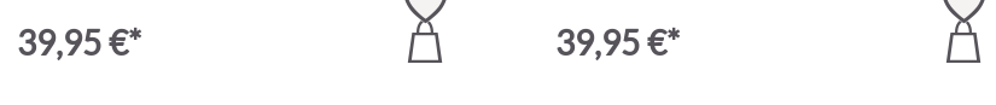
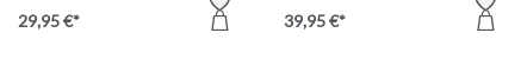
- 39,95 €*
+ 29,95 €*
